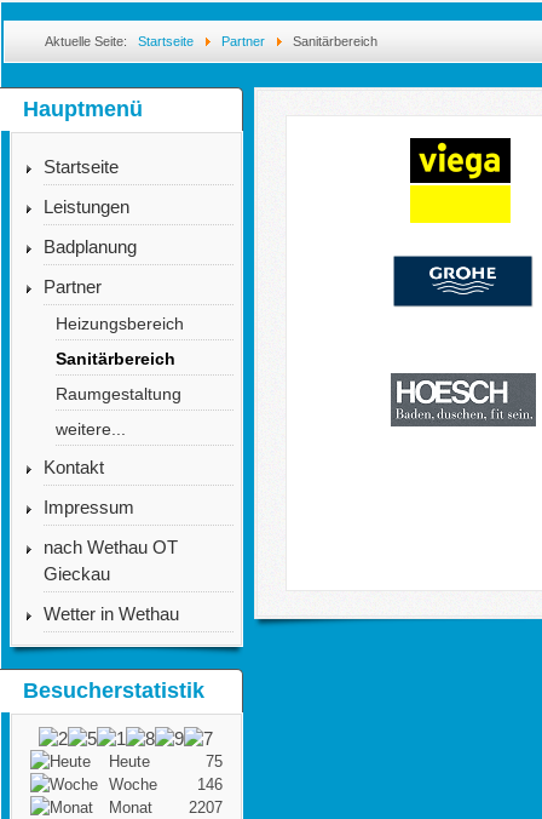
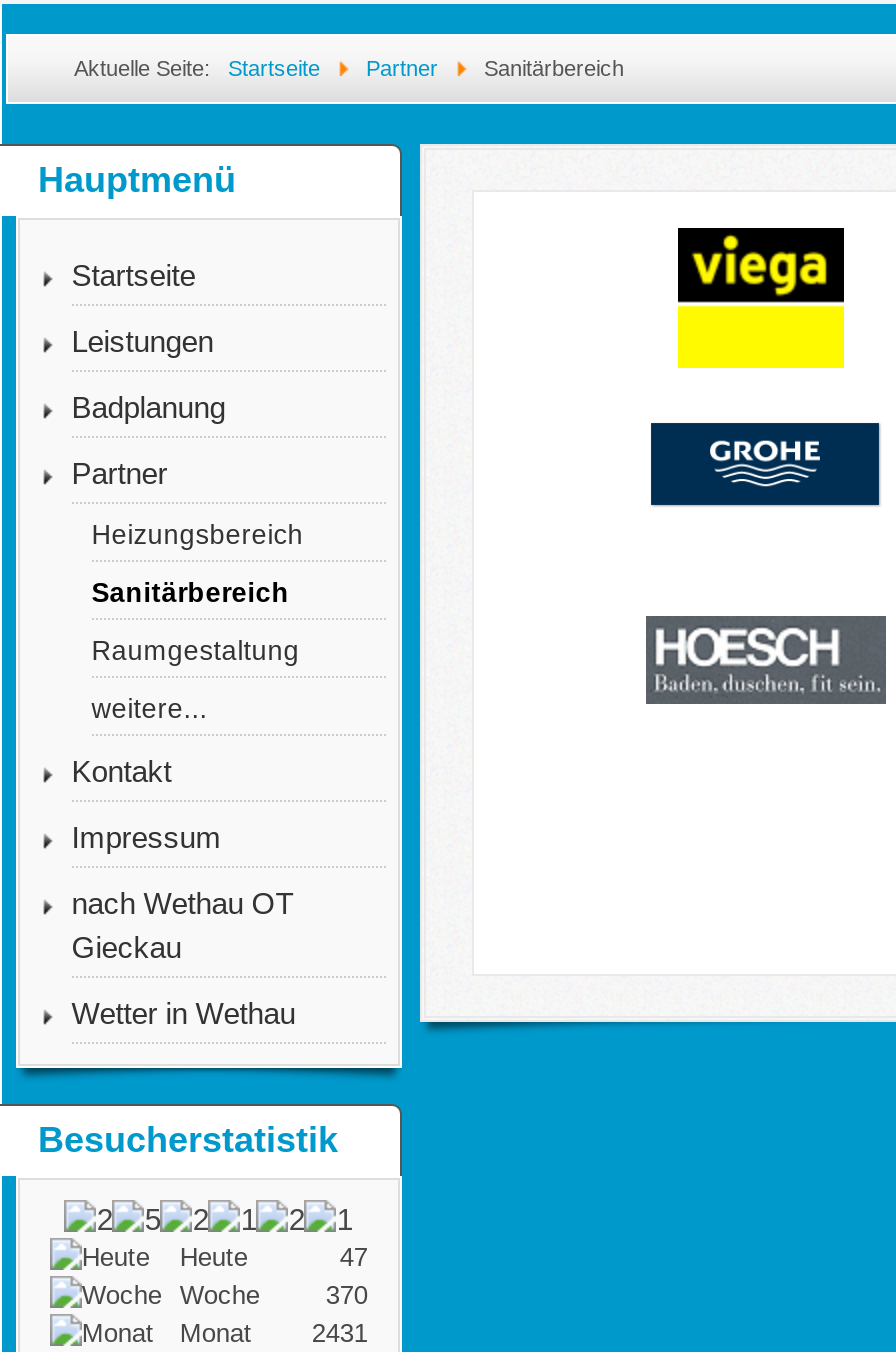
- 75
+ 47

- 146
+ 370

- Monat 2207
+ Monat 2431
